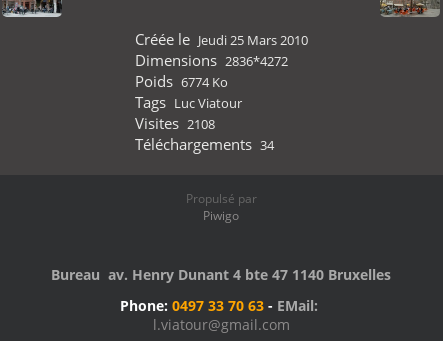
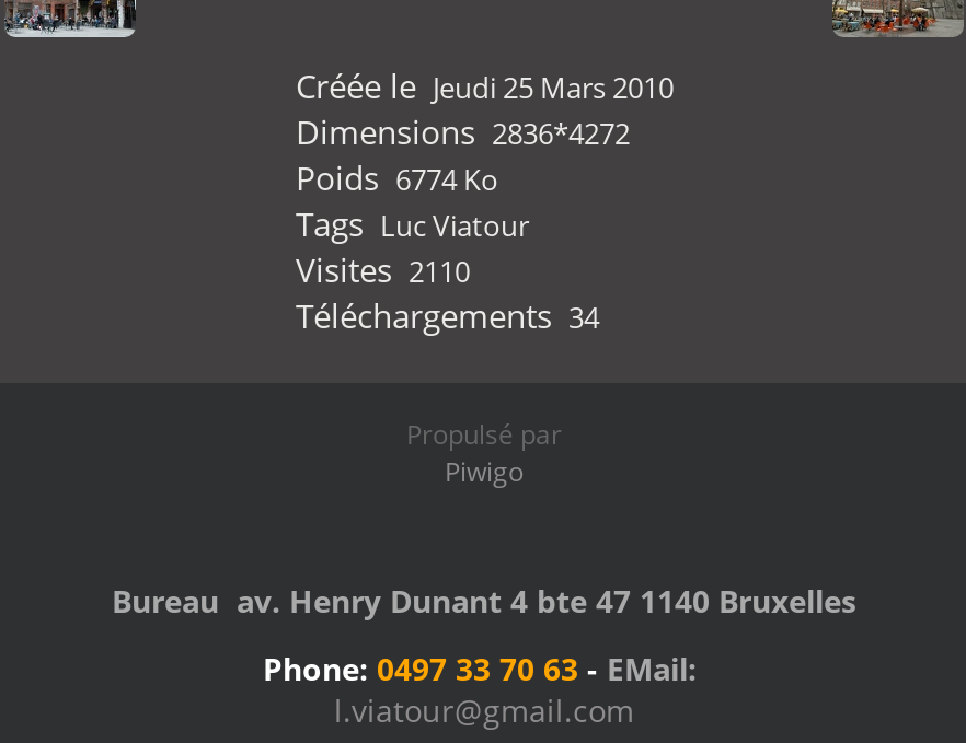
- Visites 2108
+ Visites 2110
